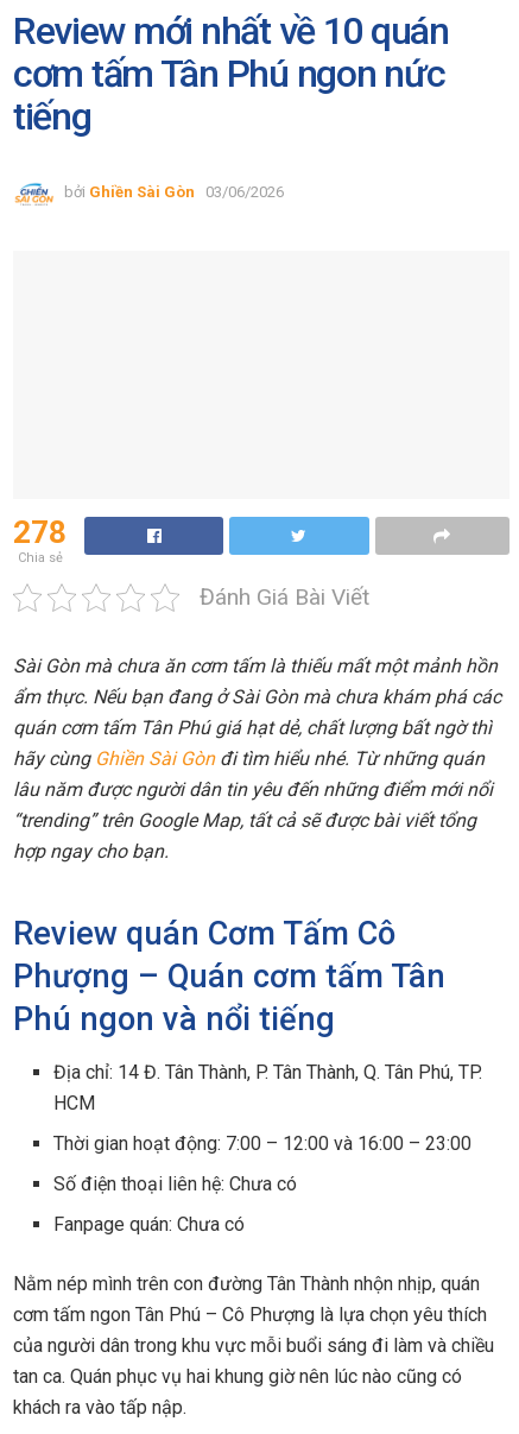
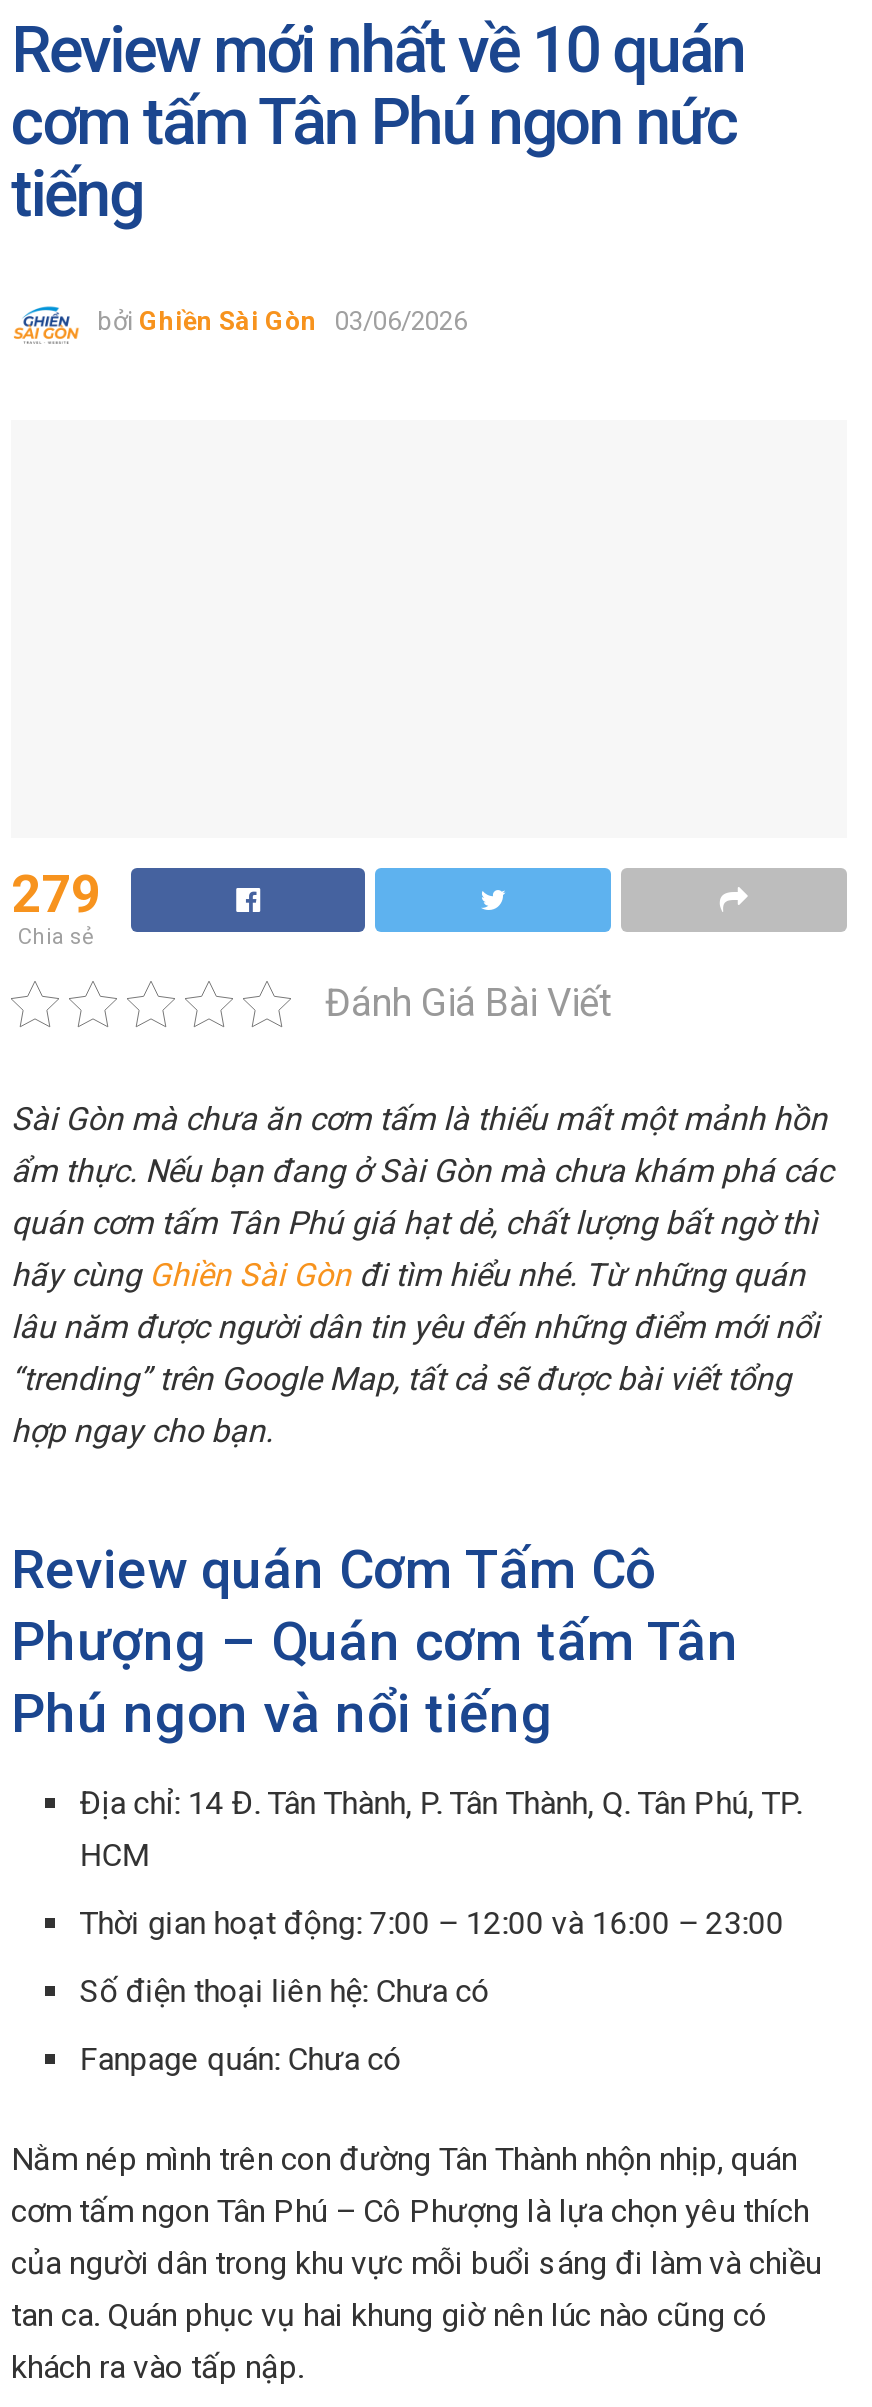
- 278
+ 279
